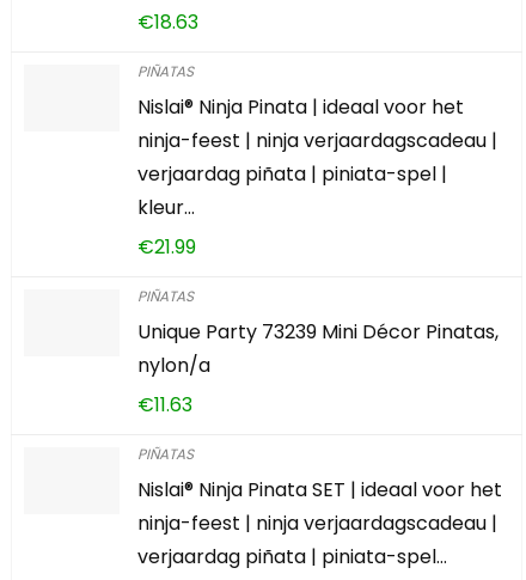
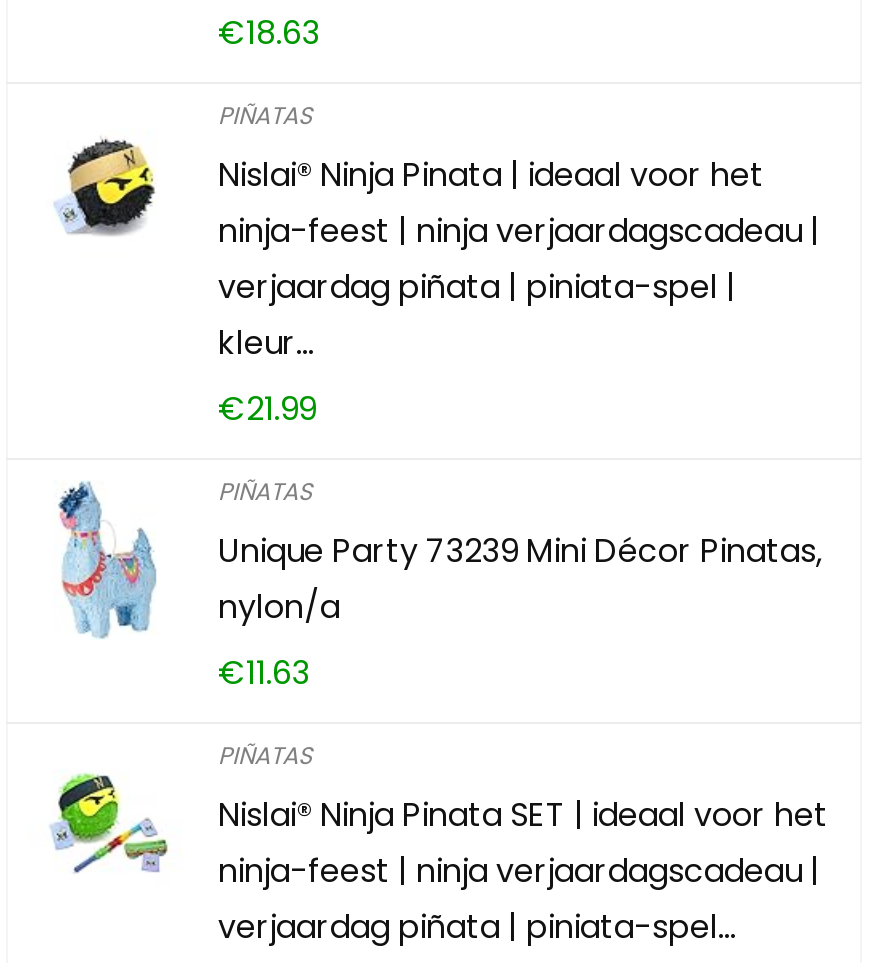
+ [image]

+ [image]

+ [image]
